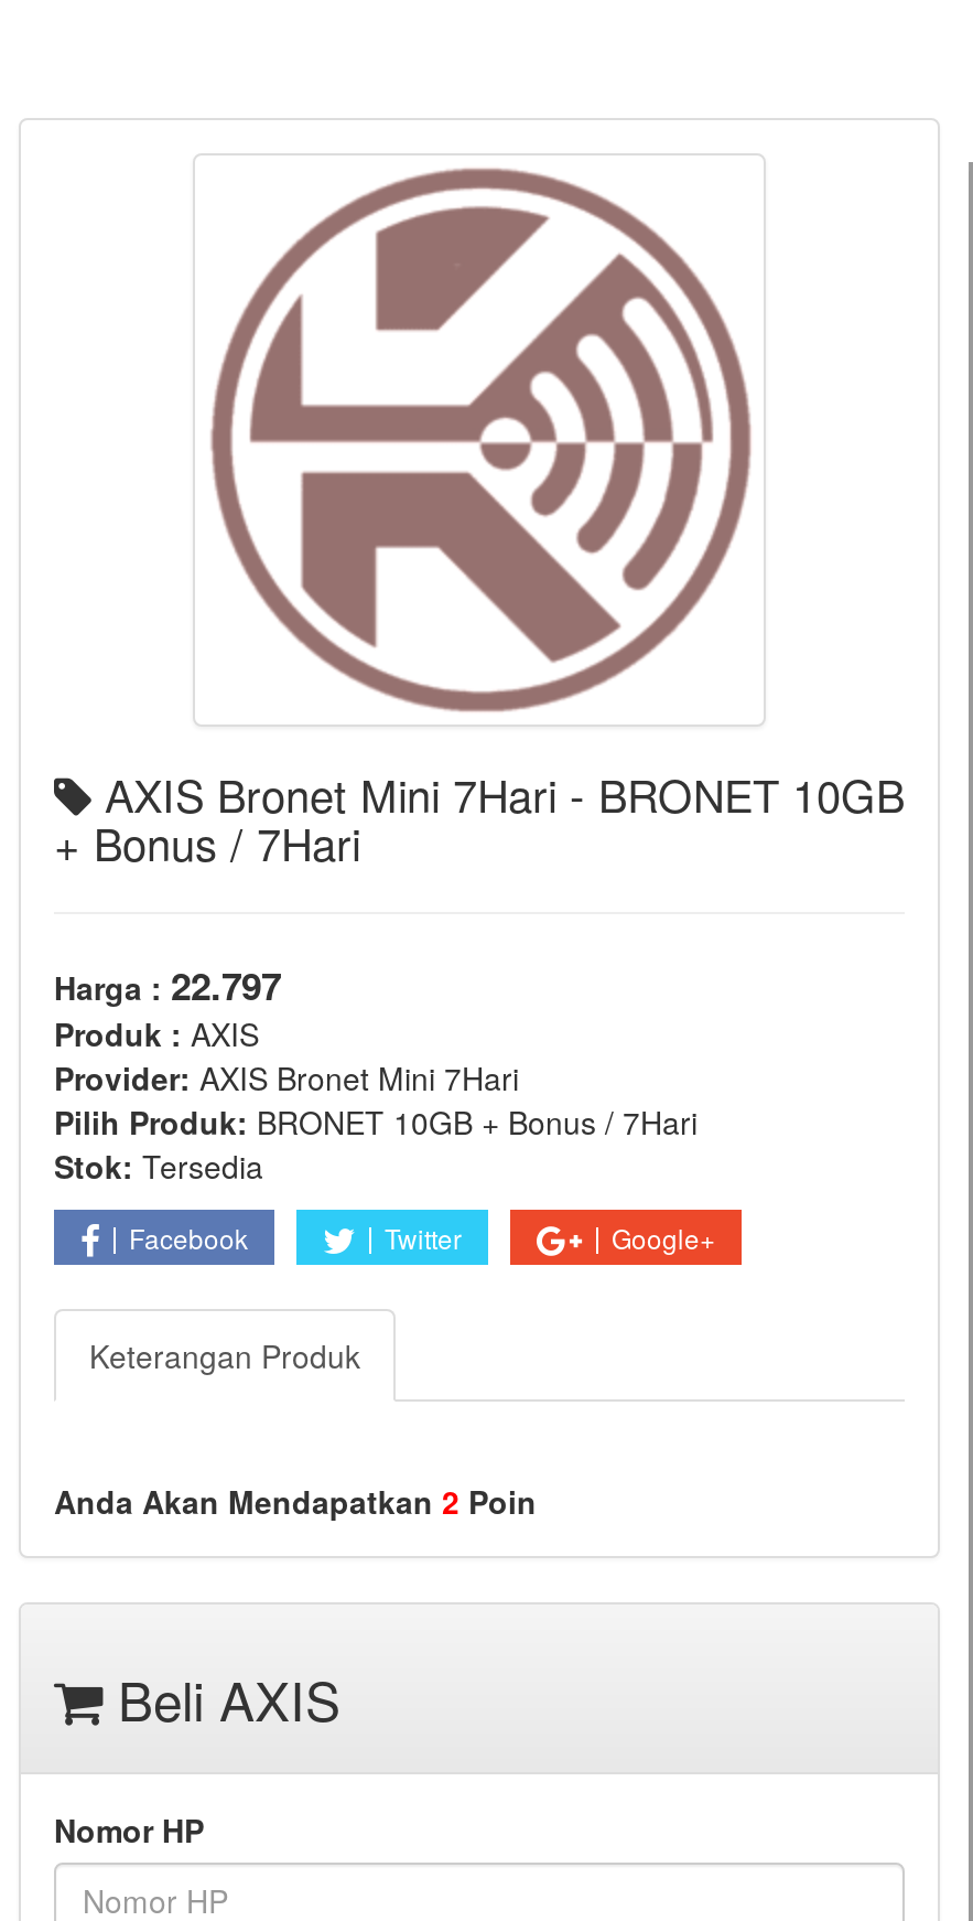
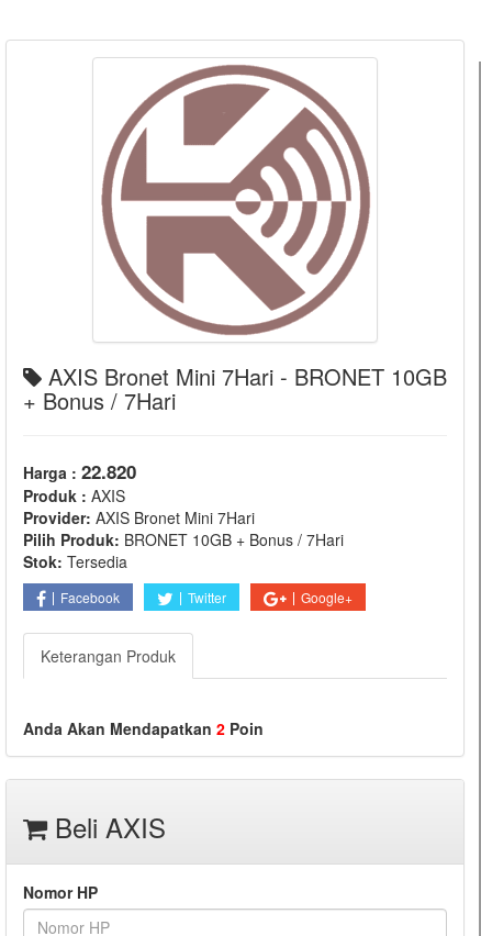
- Harga : 22.797
+ Harga : 22.820
